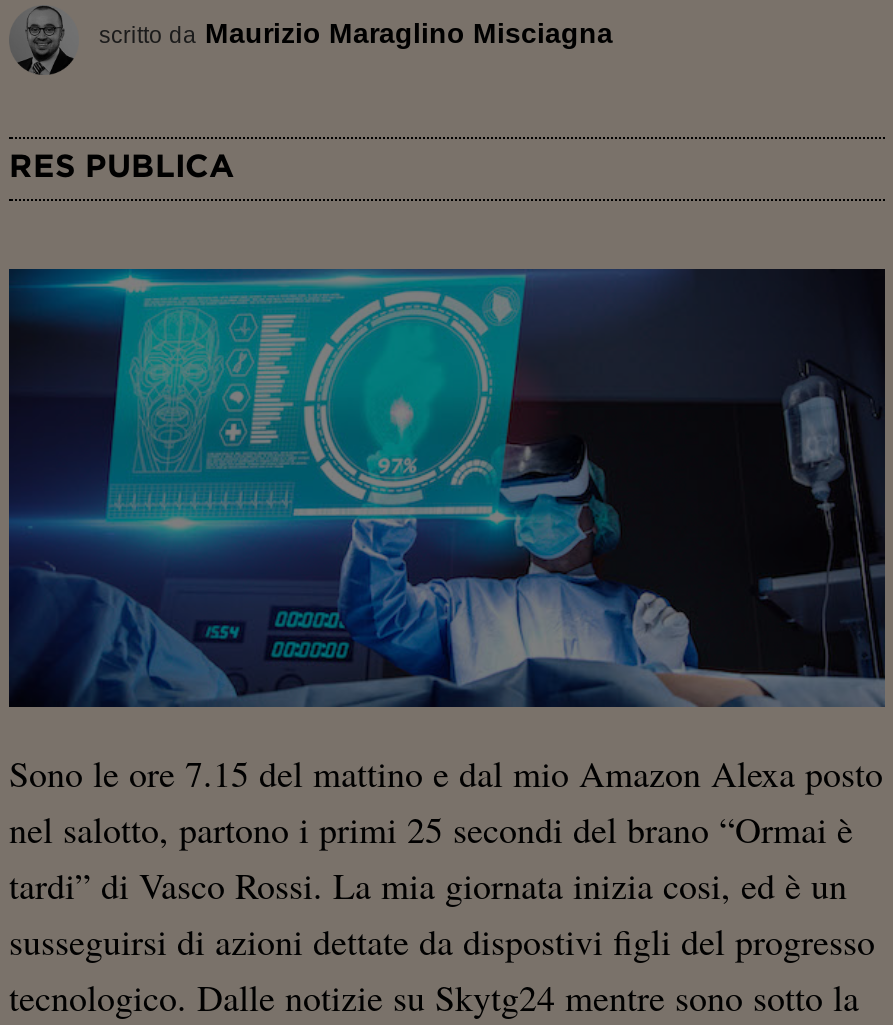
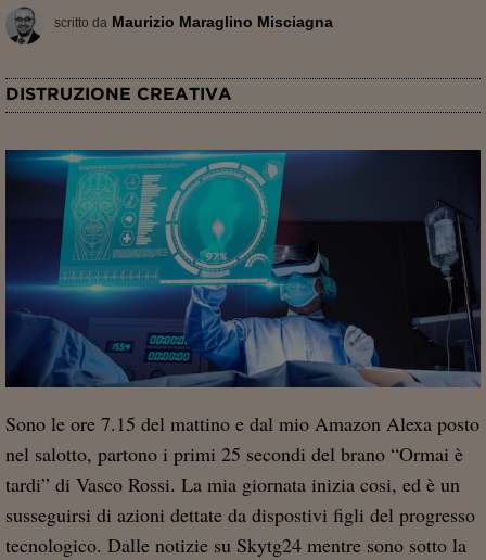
- RES PUBLICA
+ DISTRUZIONE CREATIVA
